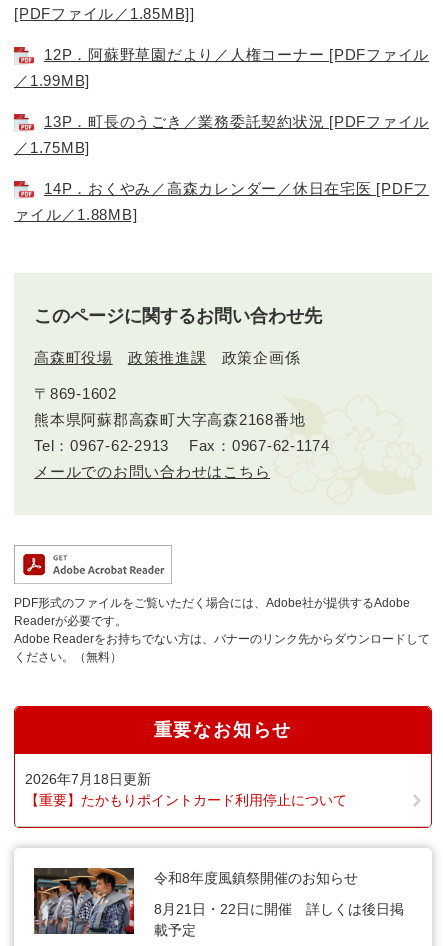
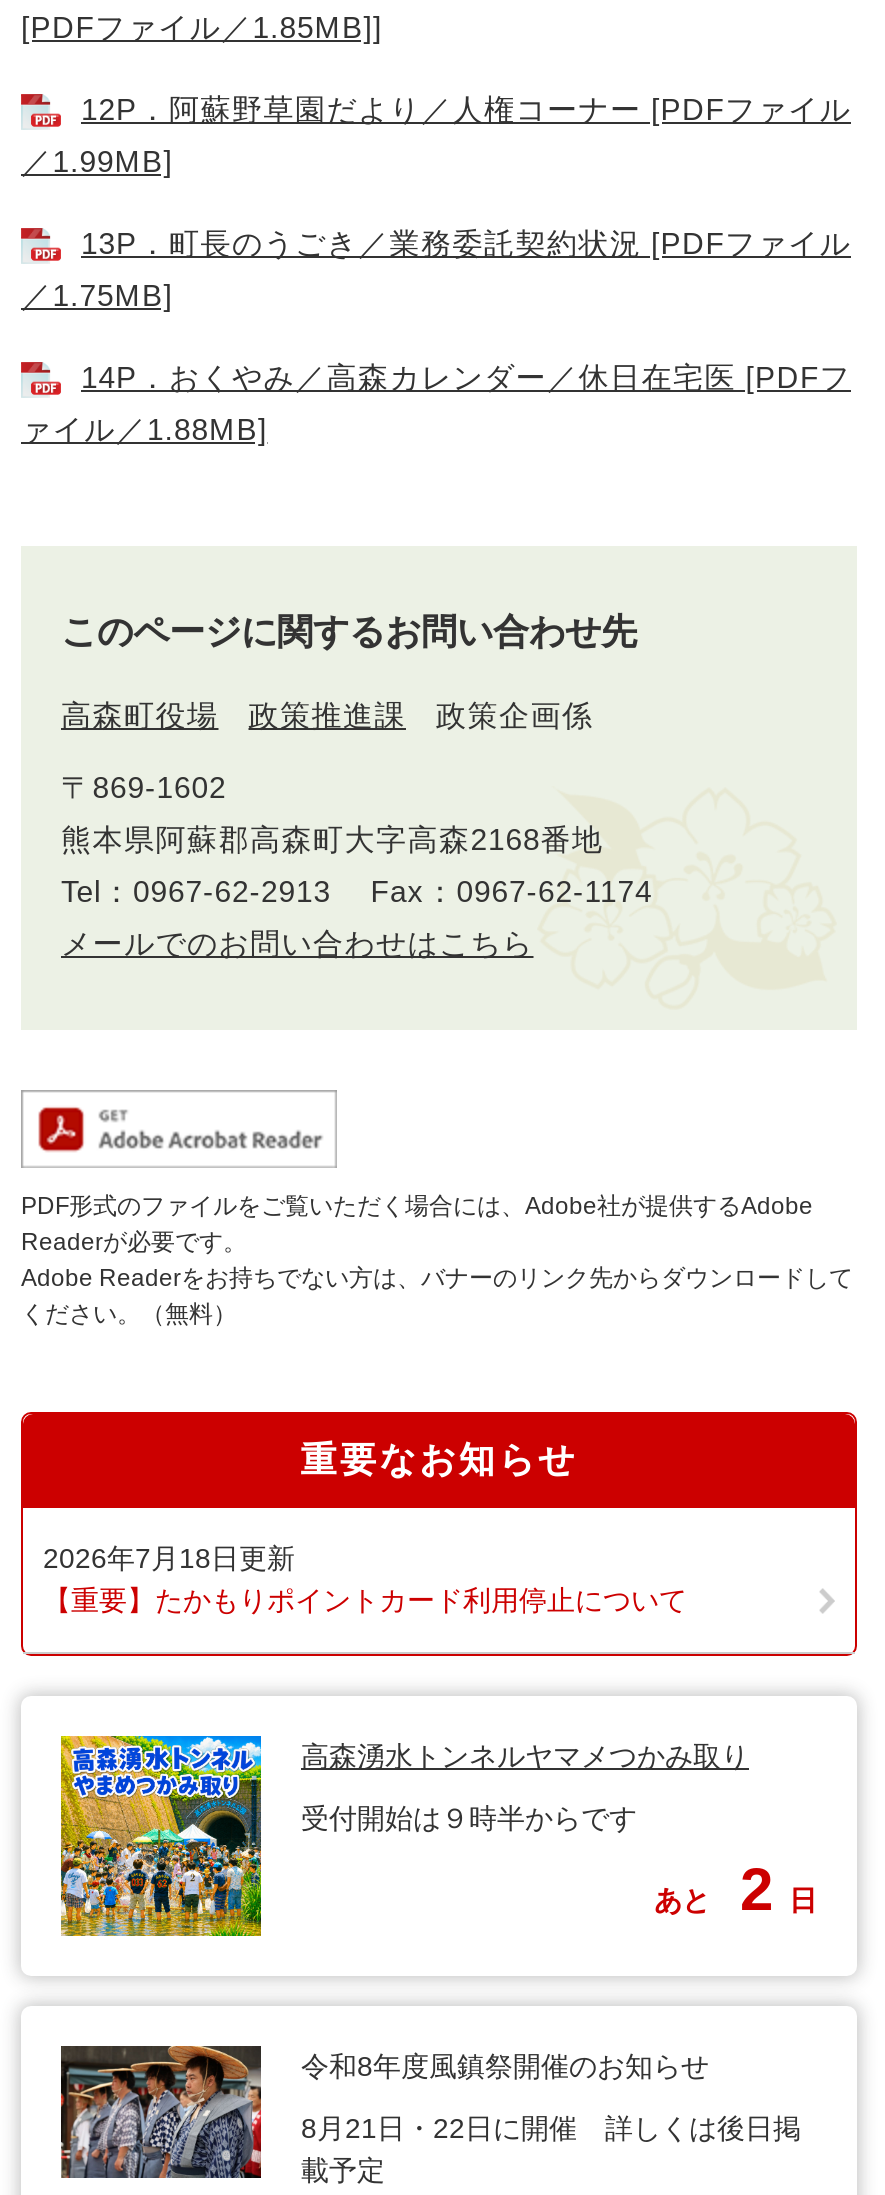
+ [image]
+ 高森湧水トンネルヤマメつかみ取り
+ 受付開始は９時半からです
+ あと
+ 2 日
